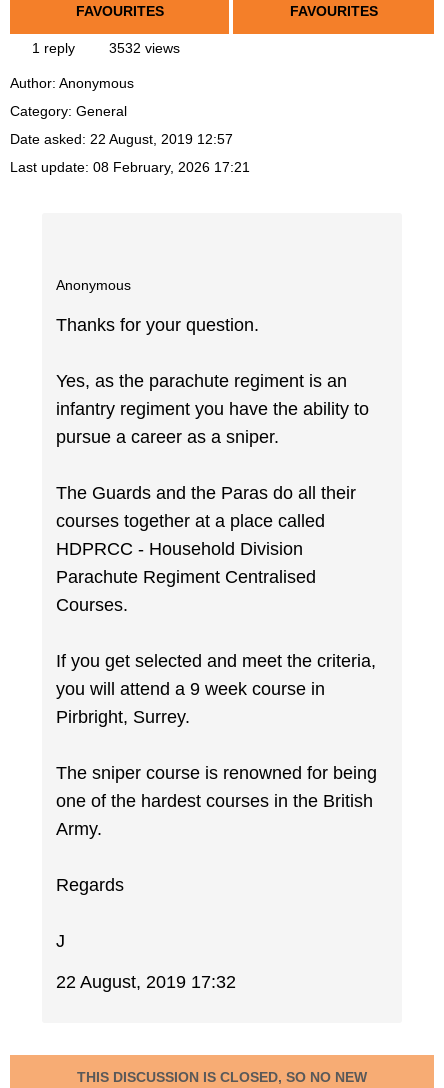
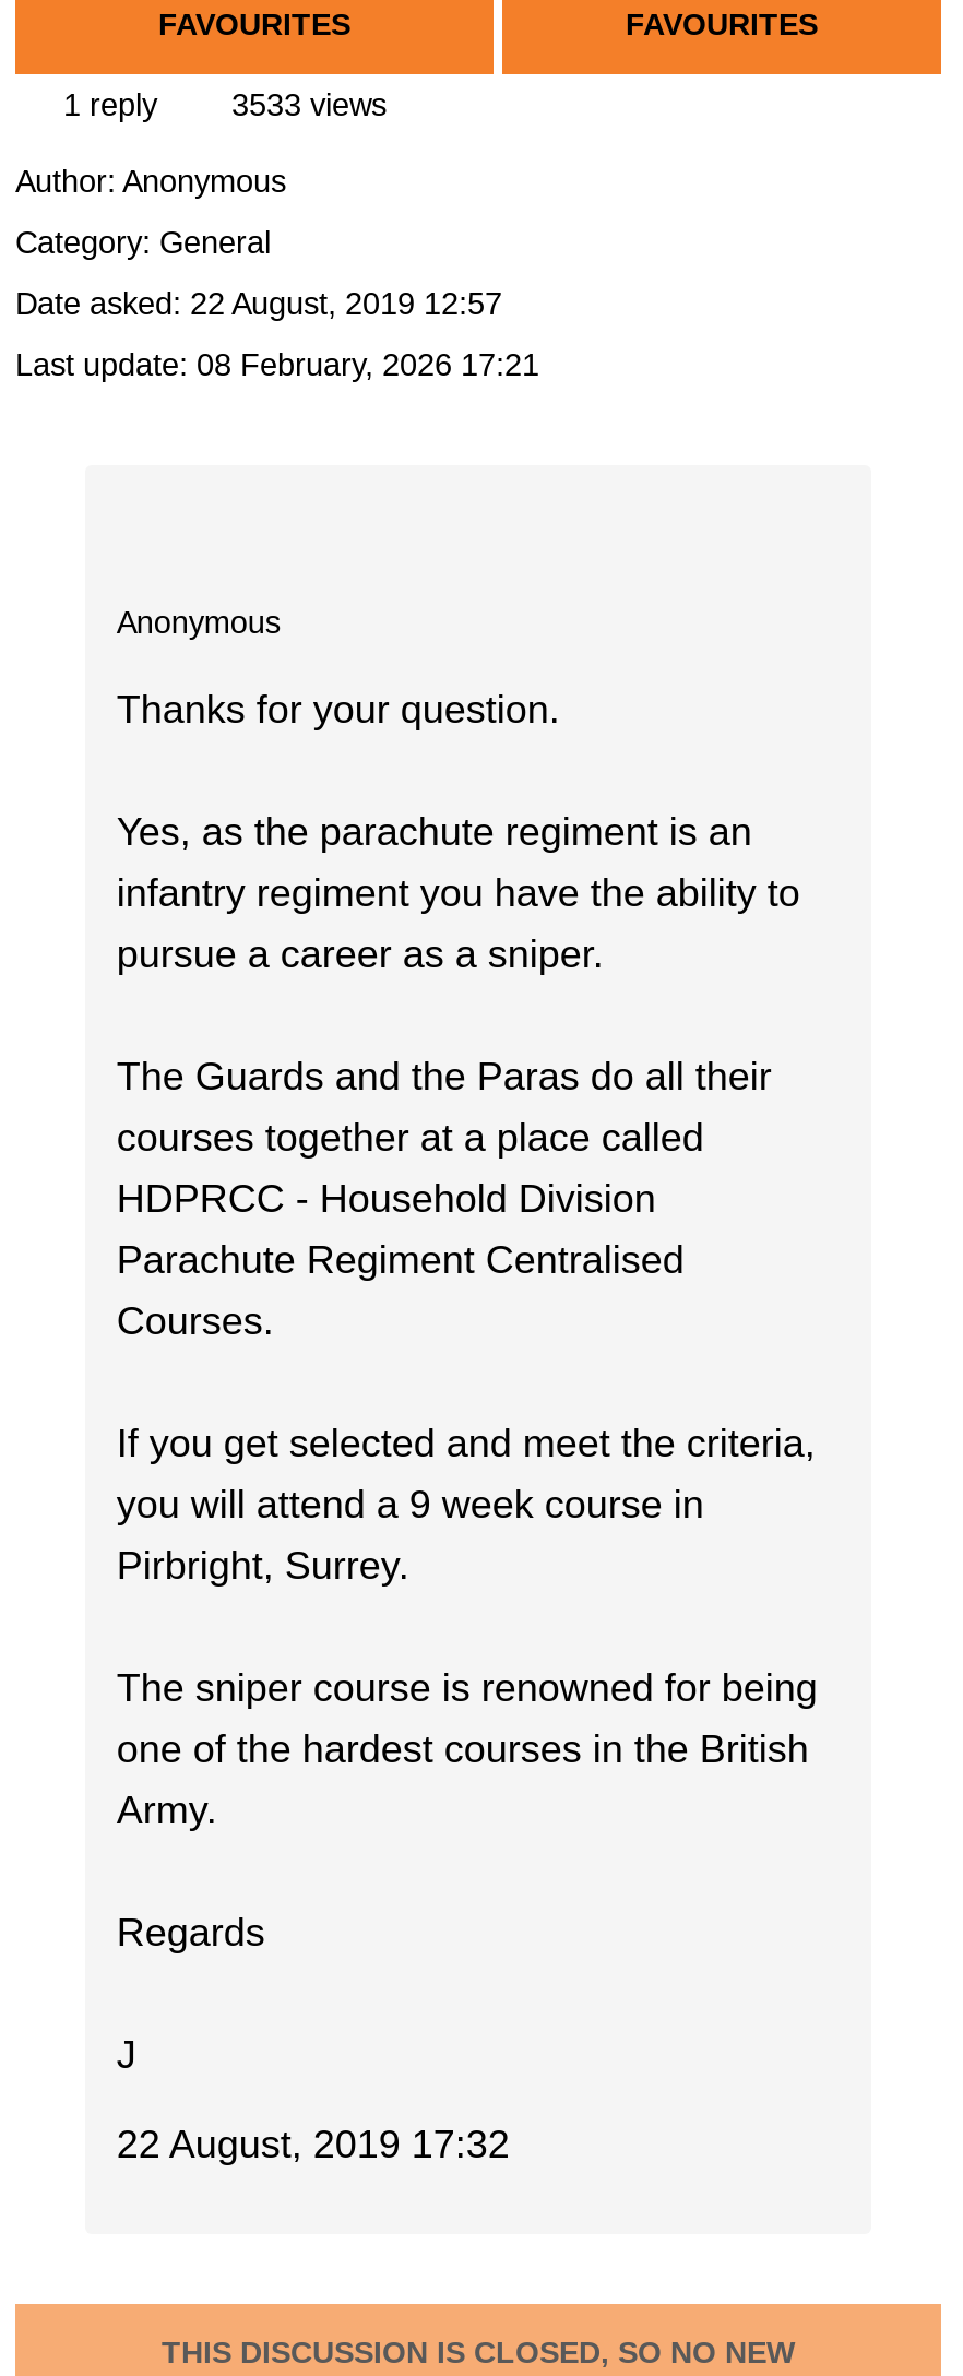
- 1 reply 3532 views
+ 1 reply 3533 views
